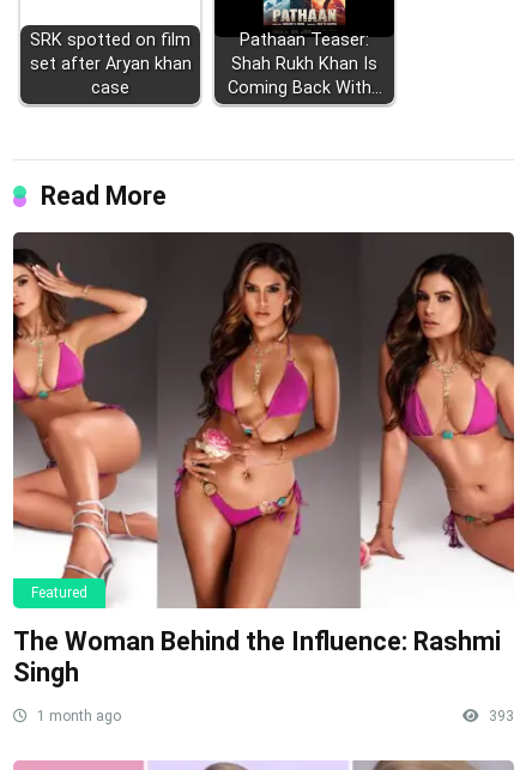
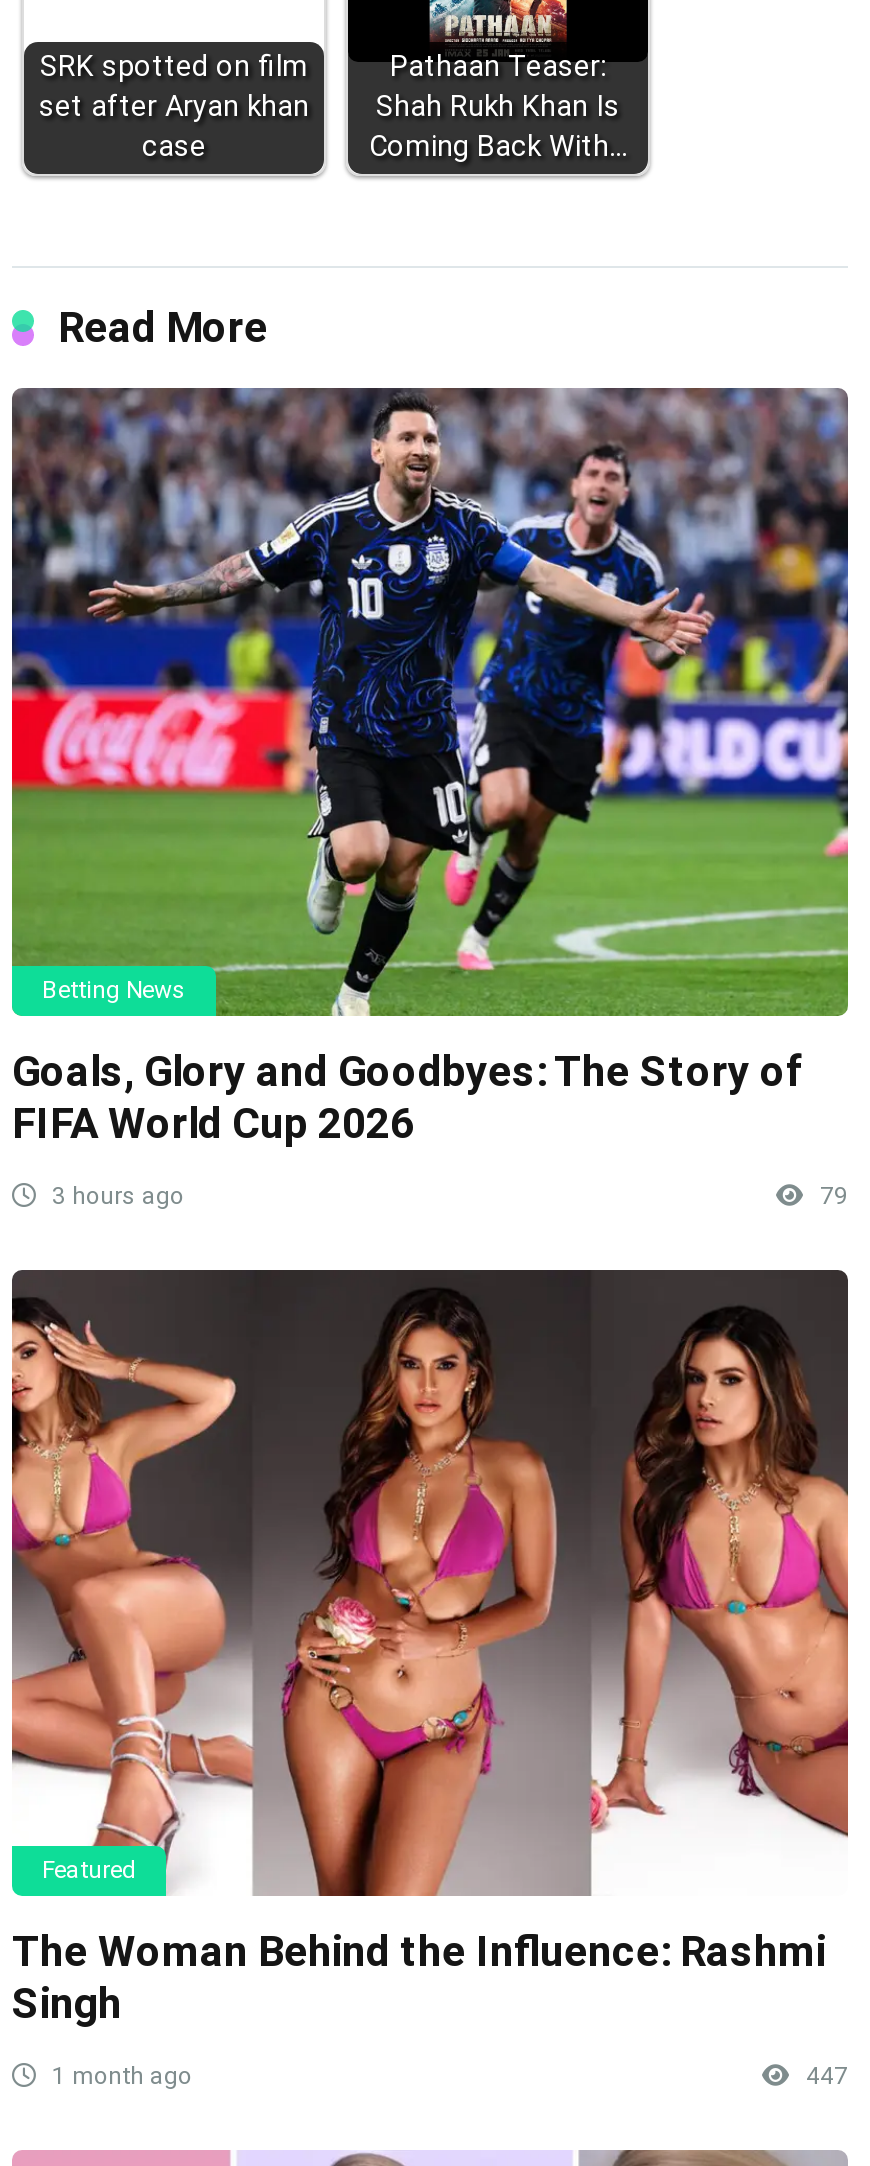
+ [image]
+ Betting News
+ Goals, Glory and Goodbyes: The Story of
+ FIFA World Cup 2026
+ 3 hours ago
+ 79

- 393
+ 447
